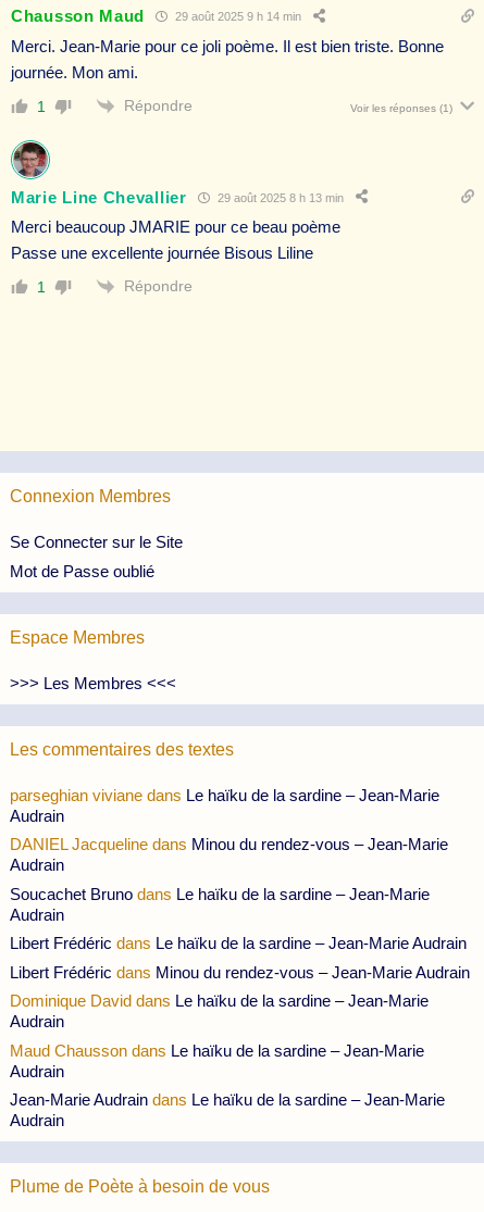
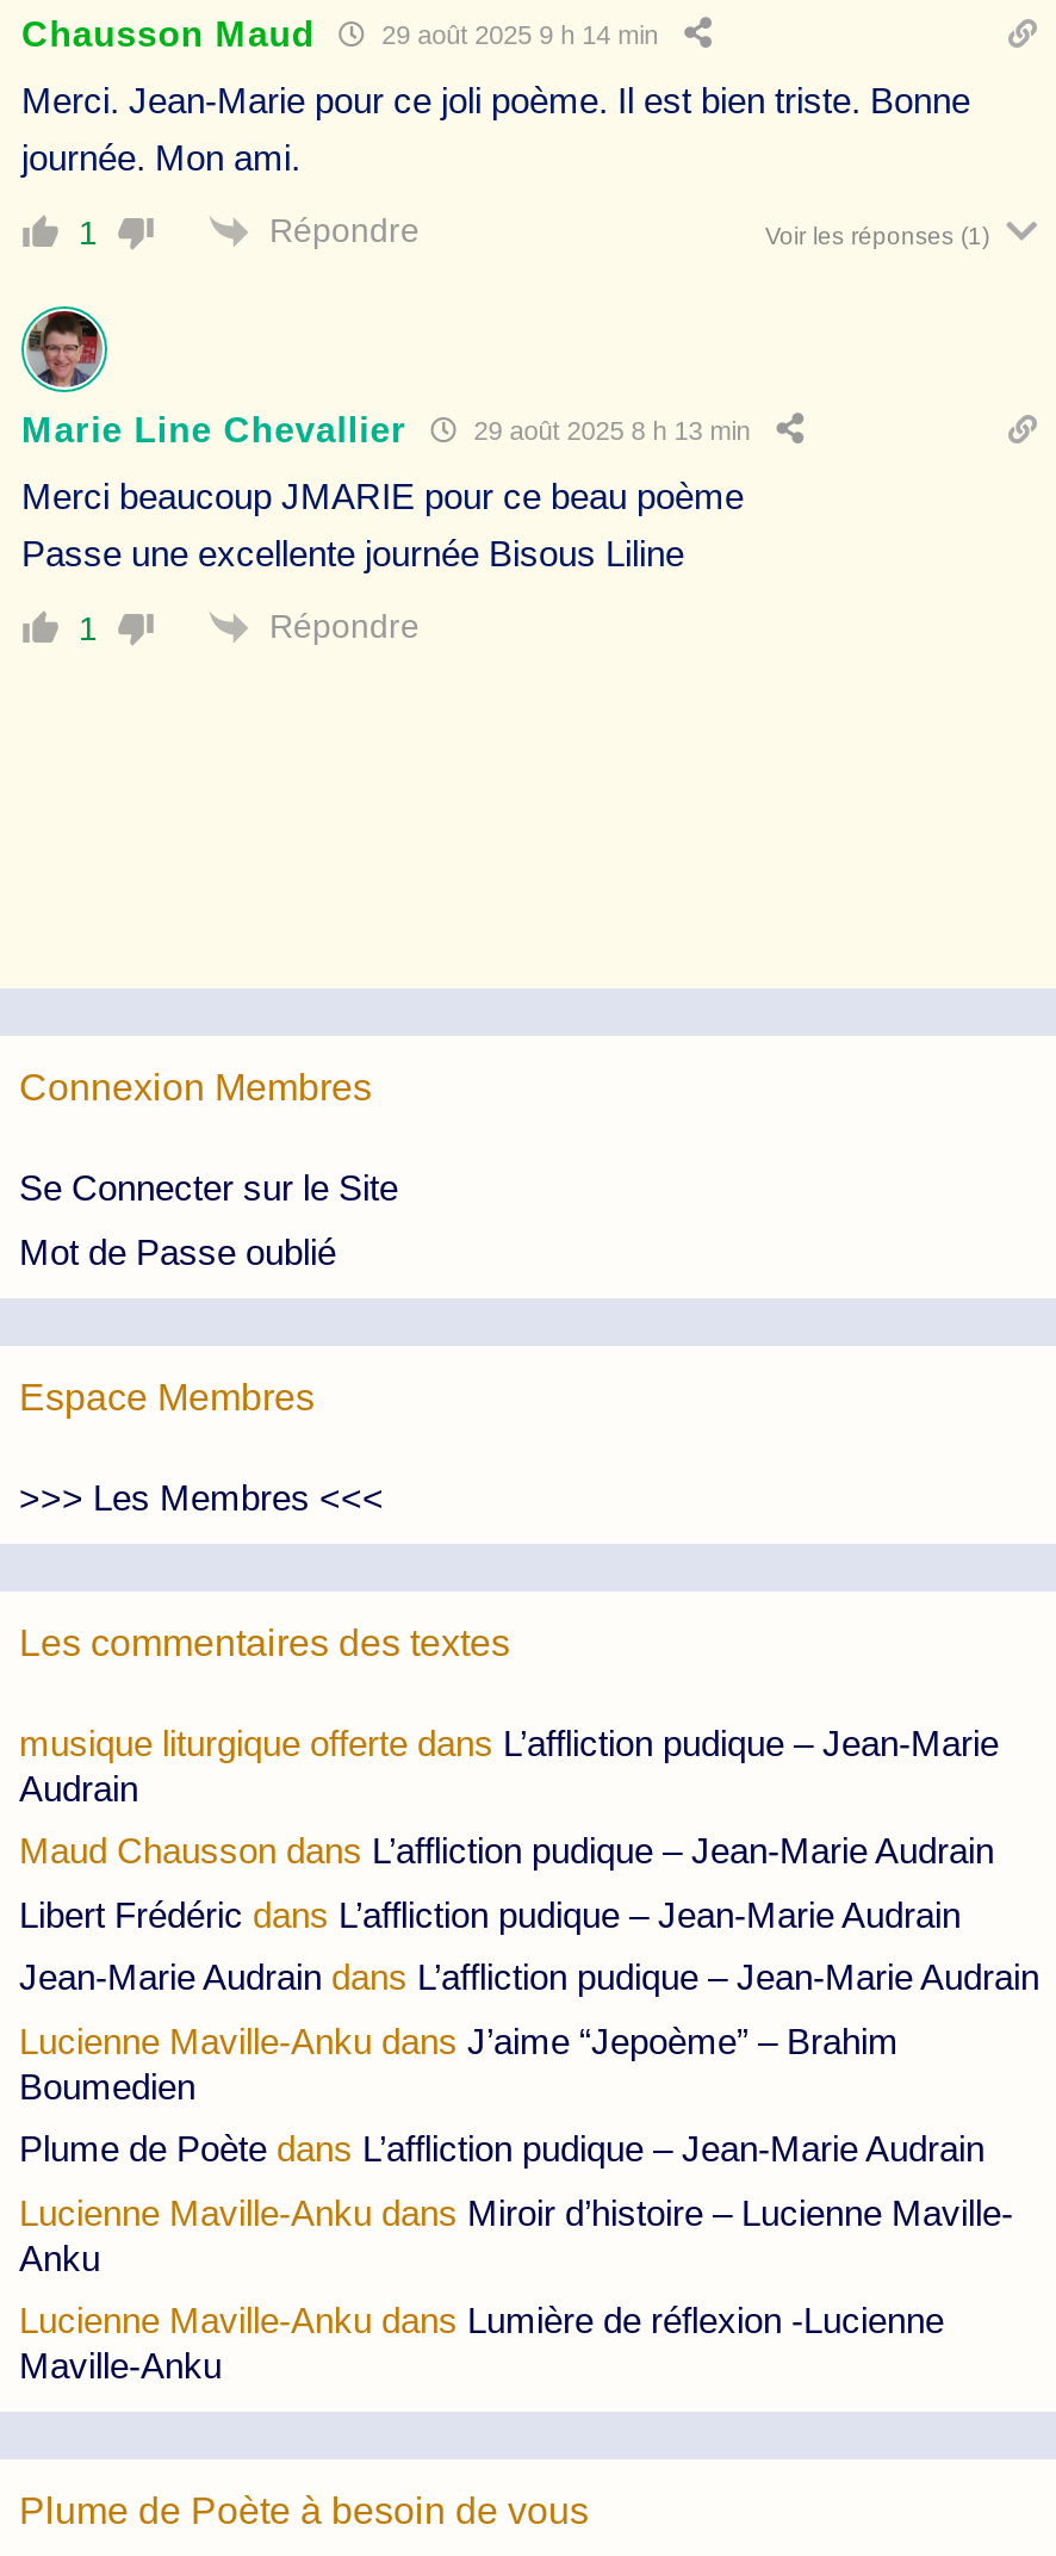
- parseghian viviane dans Le haïku de la sardine – Jean-Marie
+ musique liturgique offerte dans L’affliction pudique – Jean-Marie

- DANIEL Jacqueline dans Minou du rendez-vous – Jean-Marie
- Audrain
+ Maud Chausson dans L’affliction pudique – Jean-Marie Audrain

- Soucachet Bruno dans Le haïku de la sardine – Jean-Marie
- Audrain
+ Libert Frédéric dans L’affliction pudique – Jean-Marie Audrain

- Libert Frédéric dans Le haïku de la sardine – Jean-Marie Audrain
+ Jean-Marie Audrain dans L’affliction pudique – Jean-Marie Audrain

- Libert Frédéric dans Minou du rendez-vous – Jean-Marie Audrain
+ Lucienne Maville-Anku dans J’aime “Jepoème” – Brahim
+ Boumedien

- Dominique David dans Le haïku de la sardine – Jean-Marie
- Audrain
+ Plume de Poète dans L’affliction pudique – Jean-Marie Audrain

- Maud Chausson dans Le haïku de la sardine – Jean-Marie
- Audrain
+ Lucienne Maville-Anku dans Miroir d’histoire – Lucienne Maville-
+ Anku

- Jean-Marie Audrain dans Le haïku de la sardine – Jean-Marie
- Audrain
+ Lucienne Maville-Anku dans Lumière de réflexion -Lucienne
+ Maville-Anku
